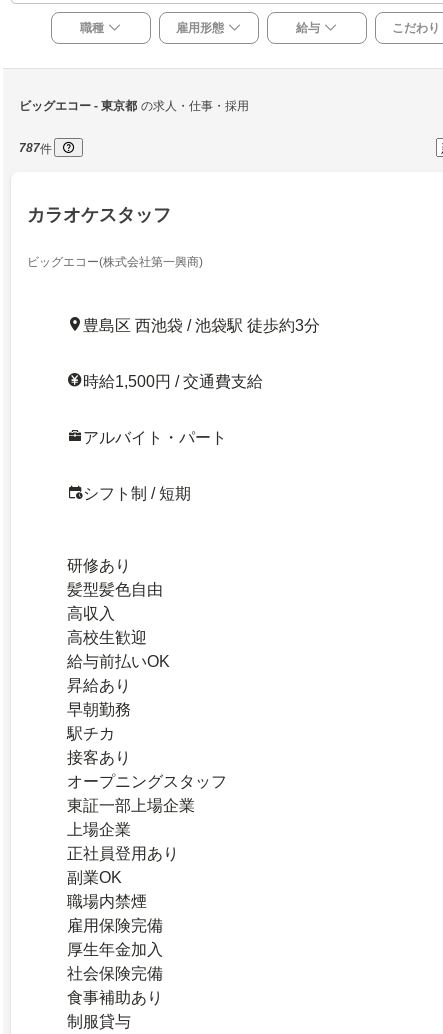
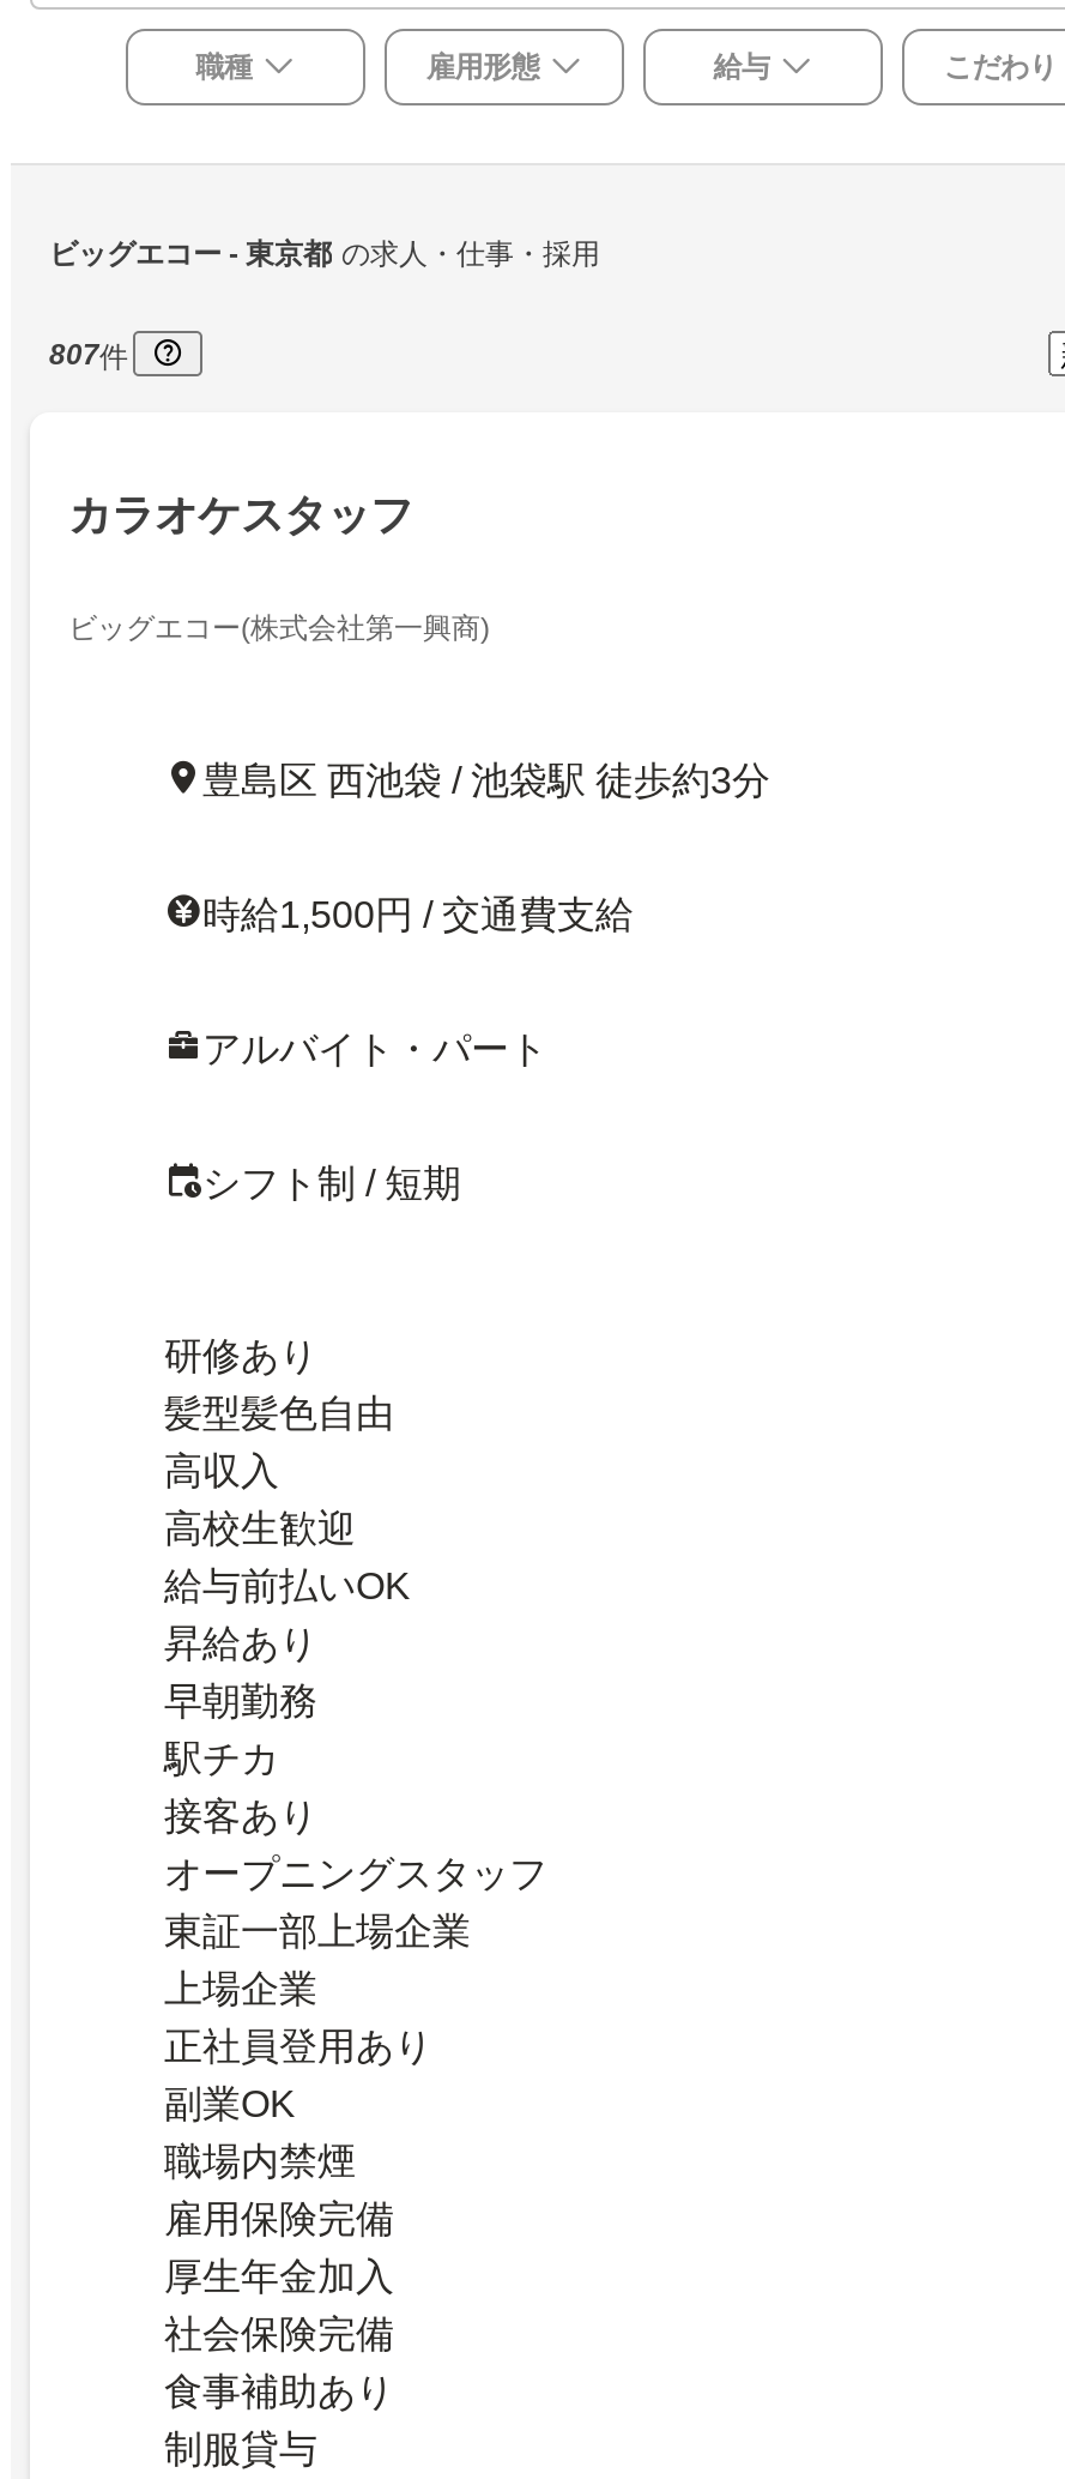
- 787件
+ 807件
